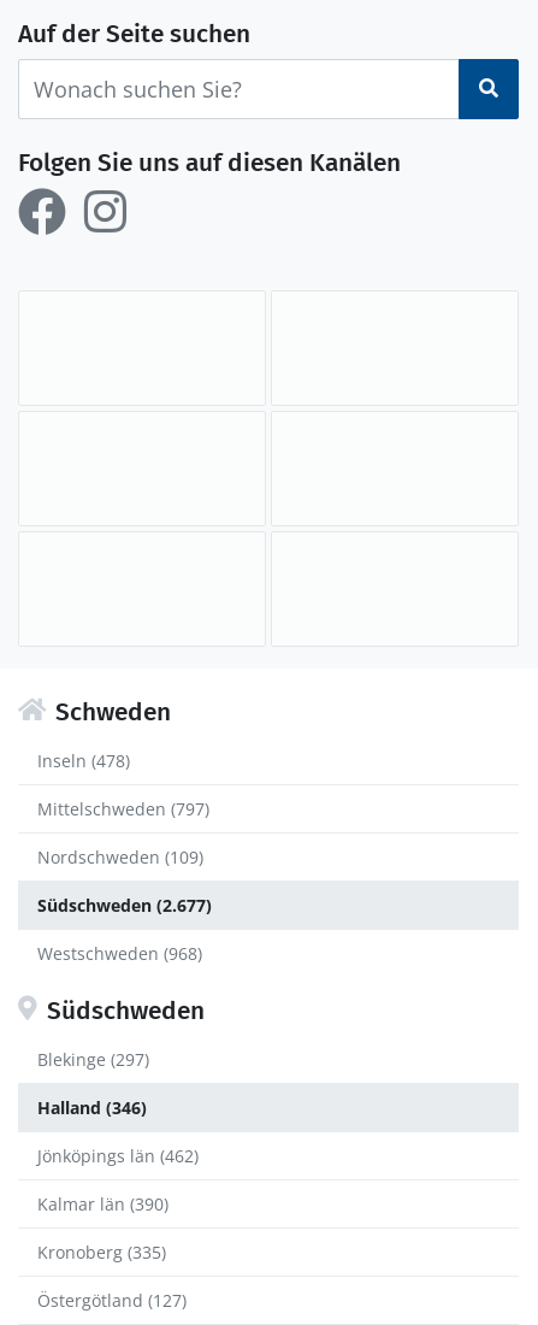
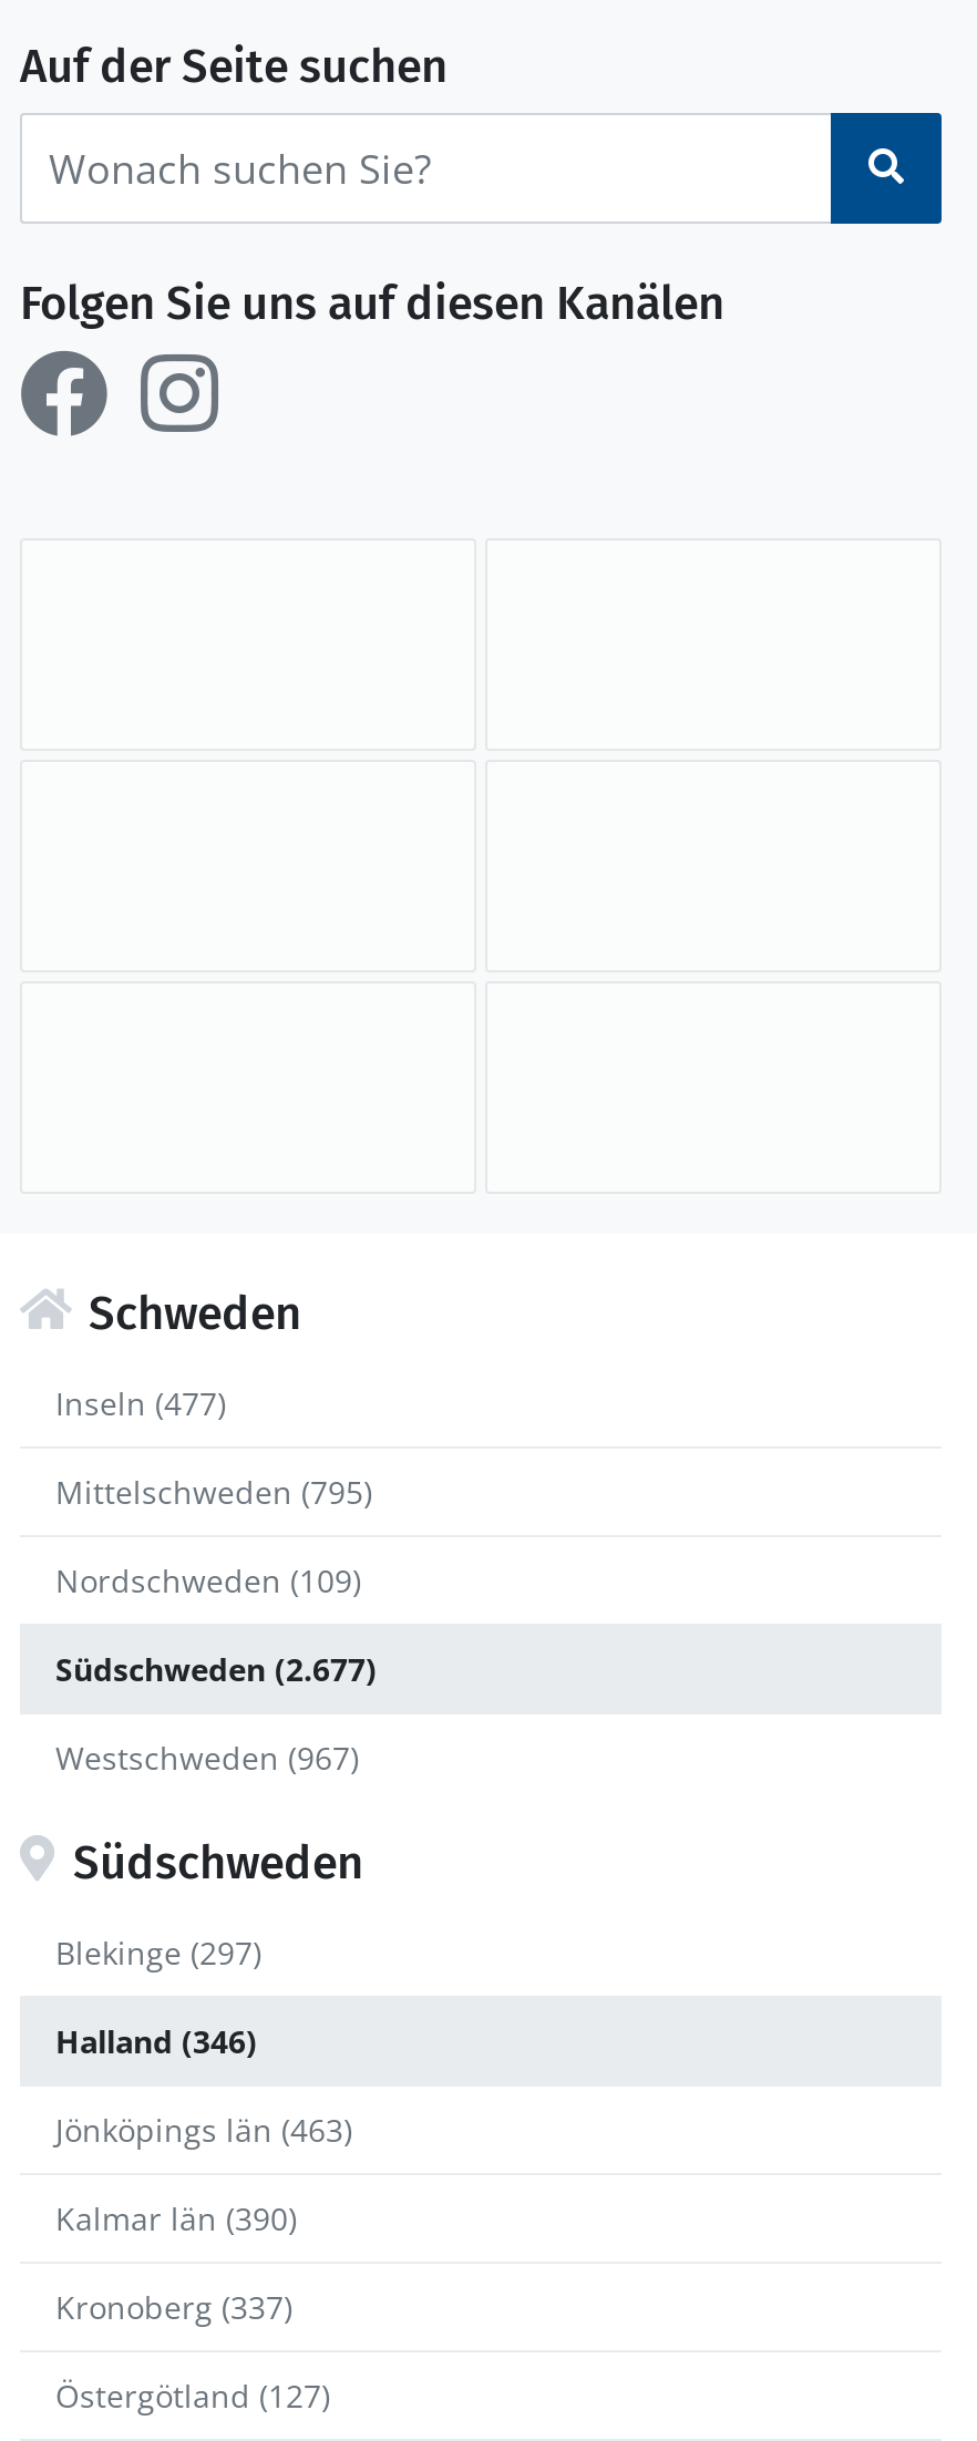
- Inseln (478)
+ Inseln (477)

- Mittelschweden (797)
+ Mittelschweden (795)

- Westschweden (968)
+ Westschweden (967)

- Jönköpings län (462)
+ Jönköpings län (463)

- Kronoberg (335)
+ Kronoberg (337)
